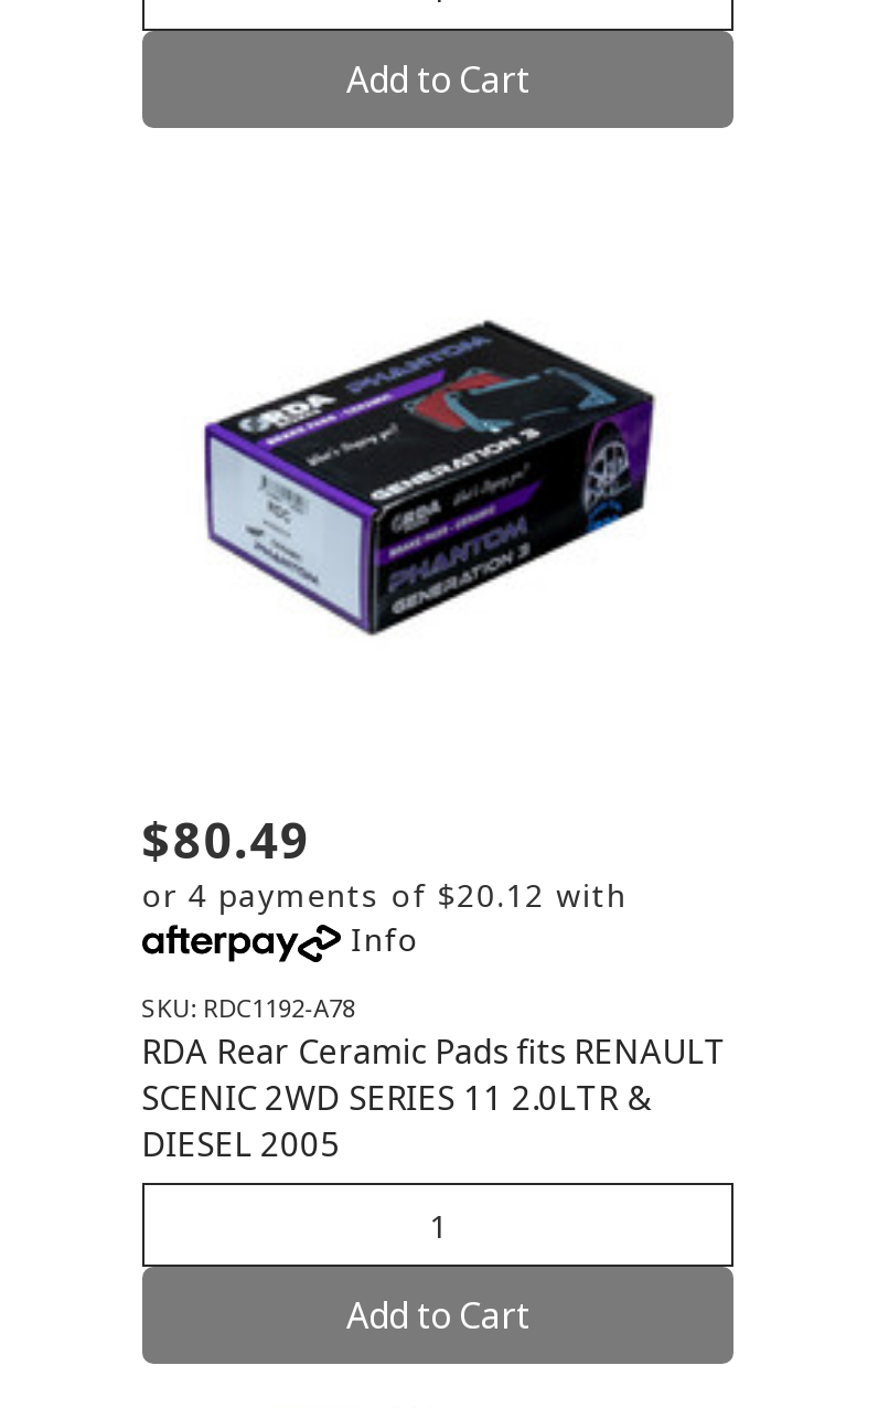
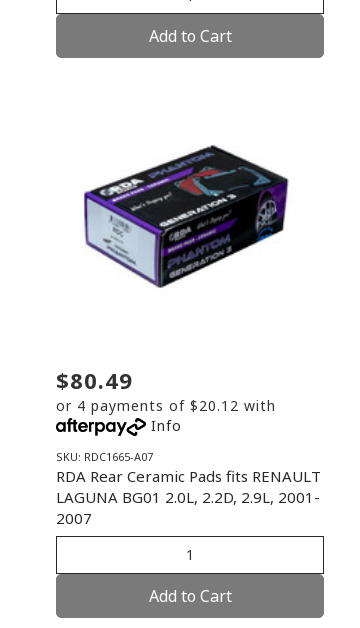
- SKU: RDC1192-A78
+ SKU: RDC1665-A07

- SCENIC 2WD SERIES 11 2.0LTR &
- DIESEL 2005
+ LAGUNA BG01 2.0L, 2.2D, 2.9L, 2001-
+ 2007
